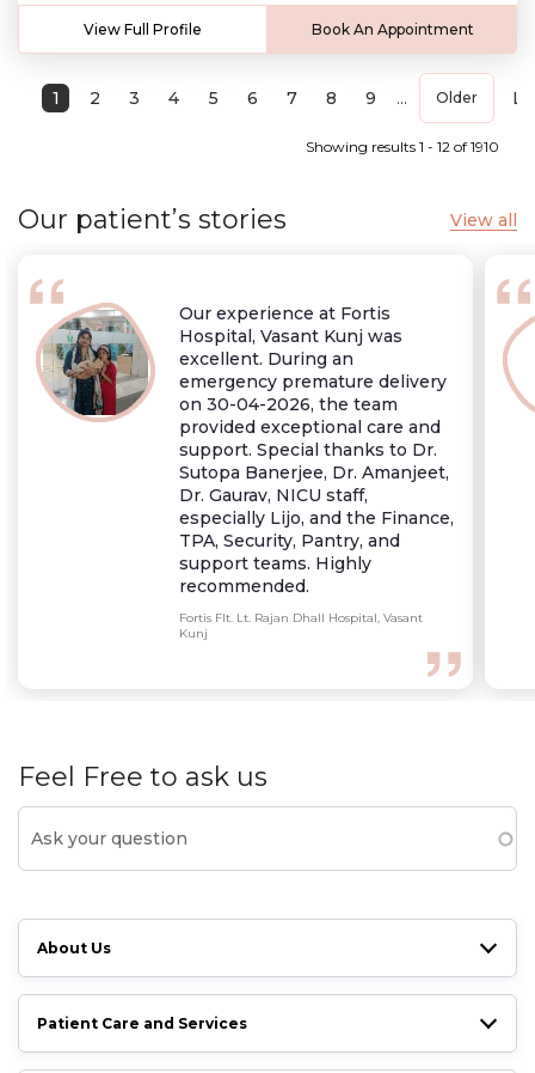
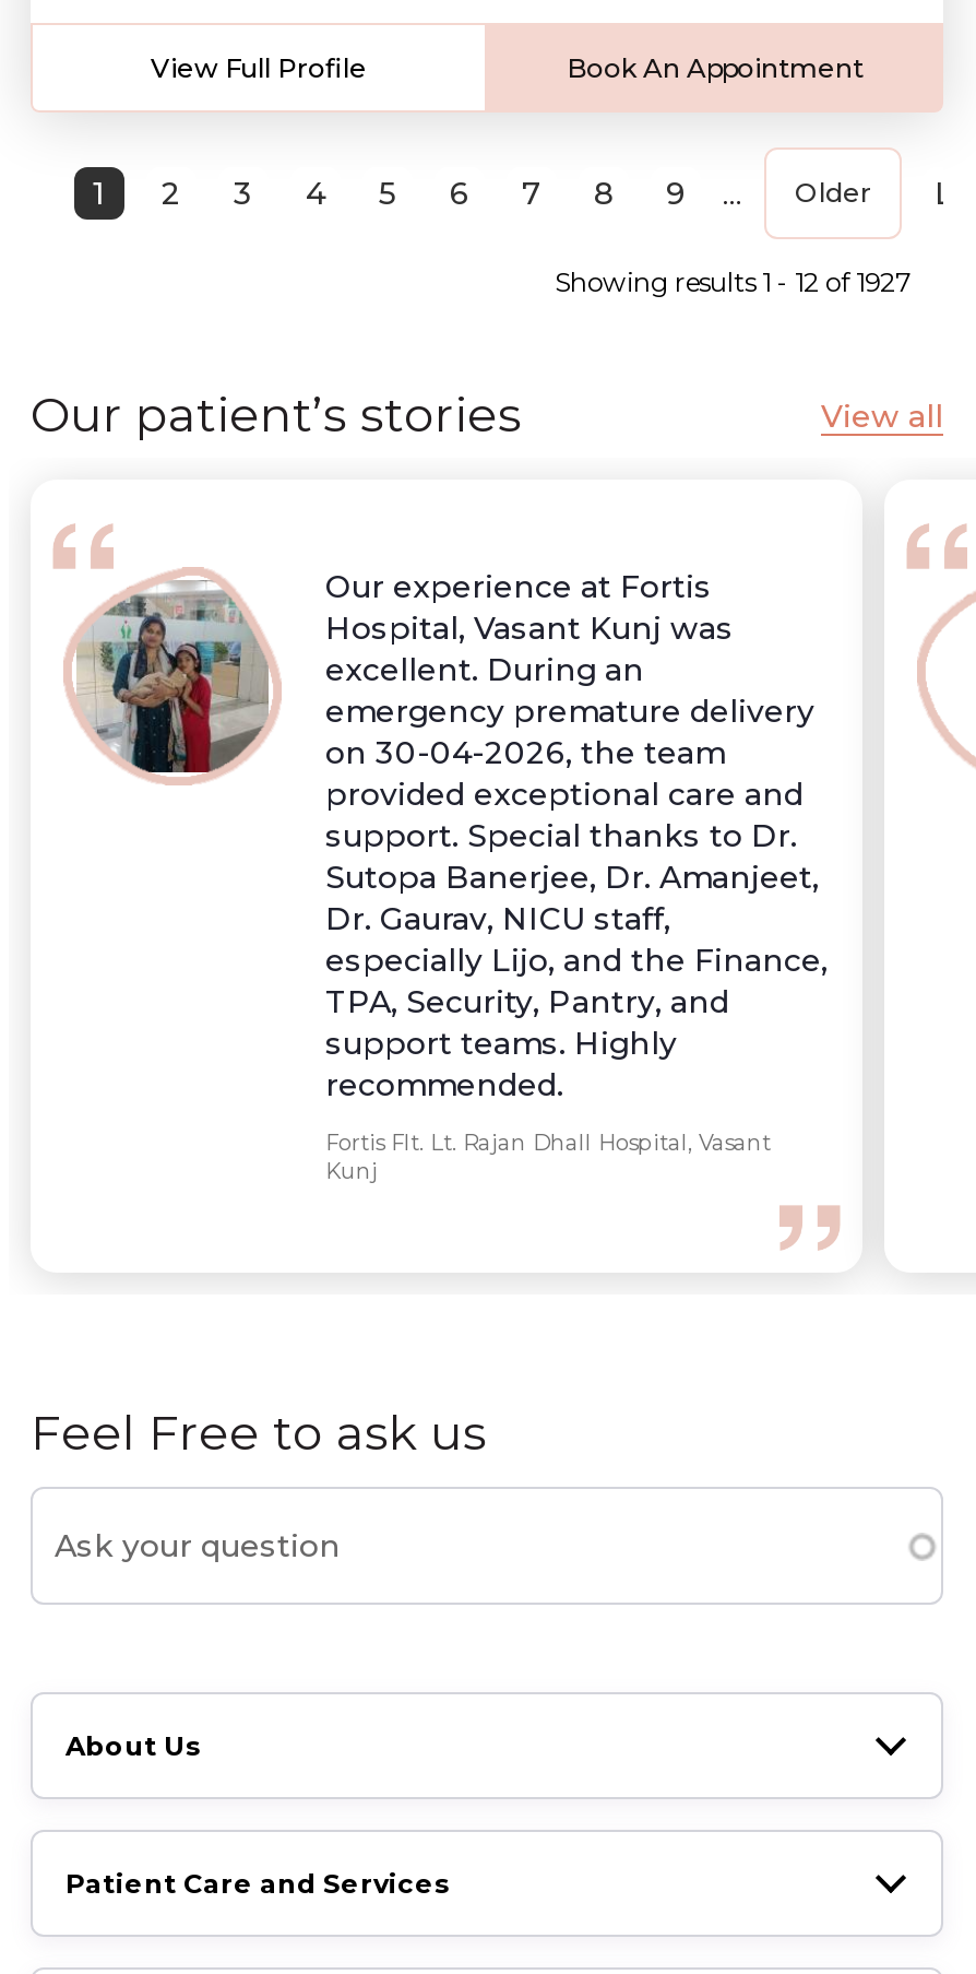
- Showing results 1 - 12 of 1910
+ Showing results 1 - 12 of 1927
